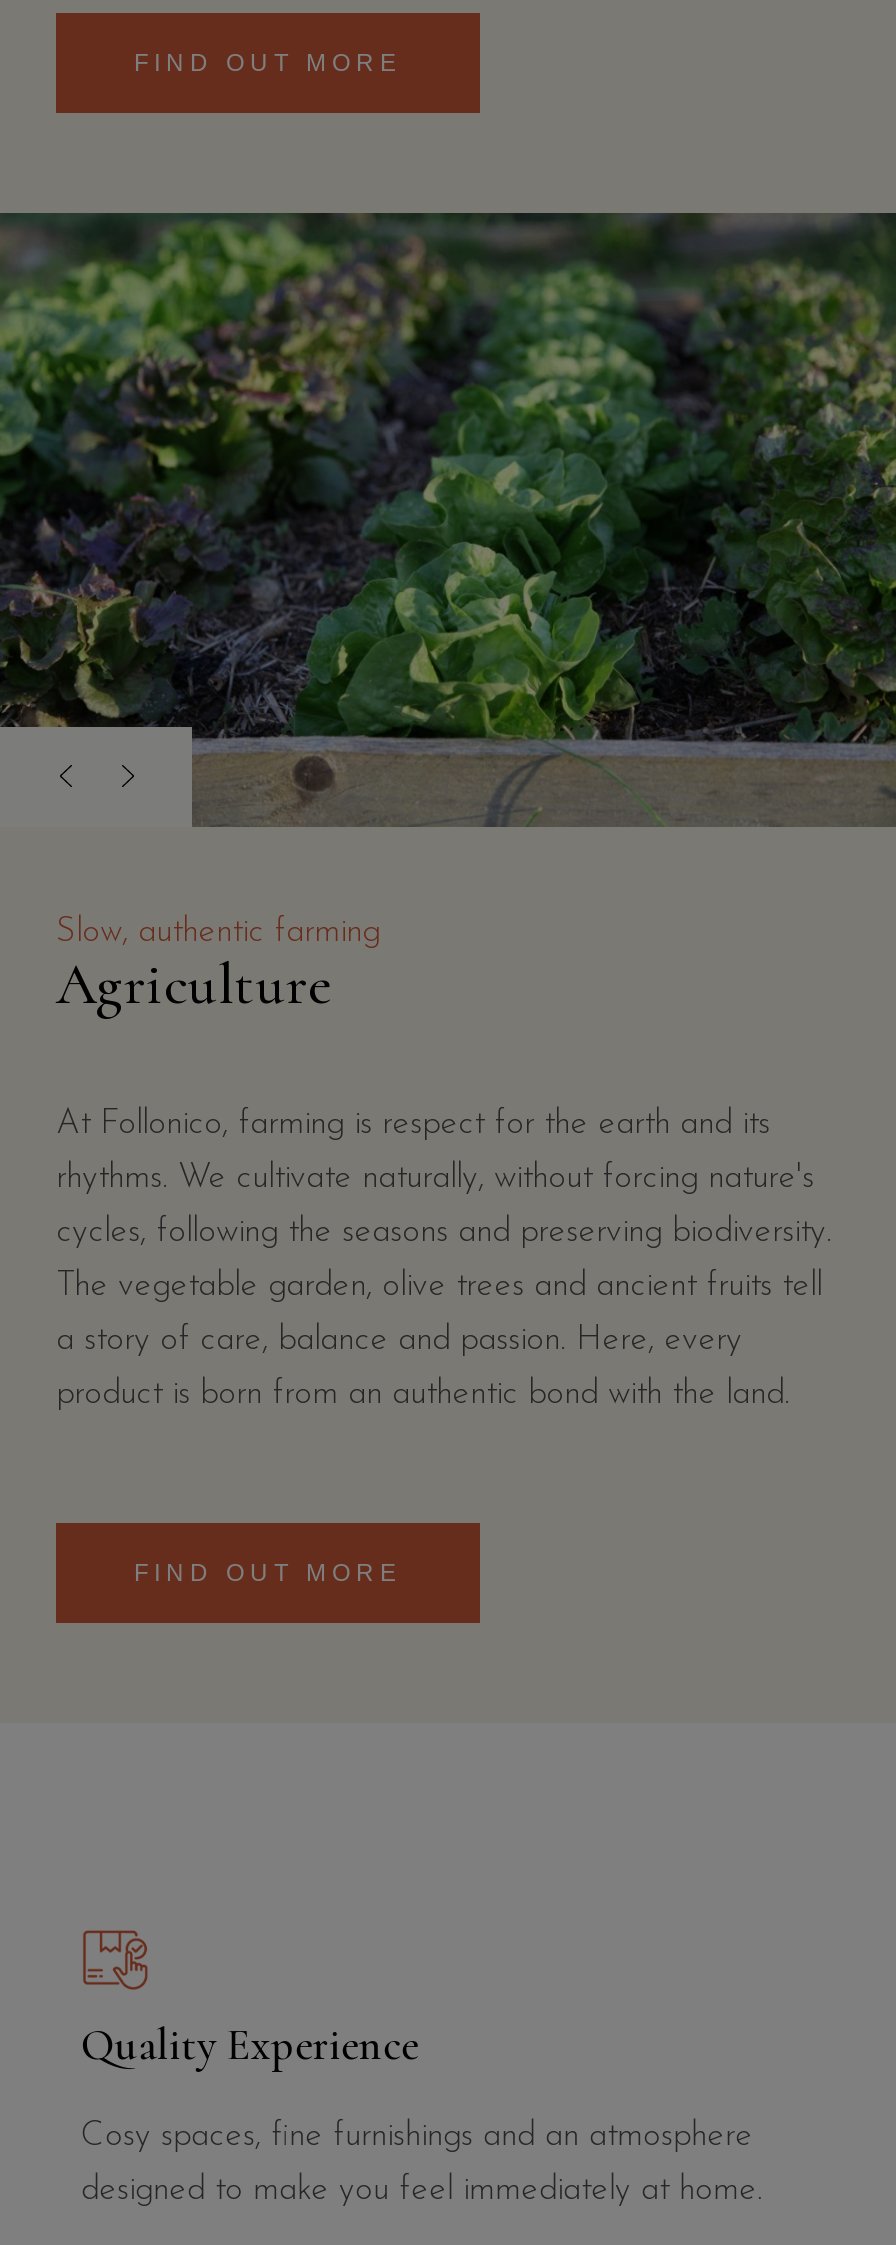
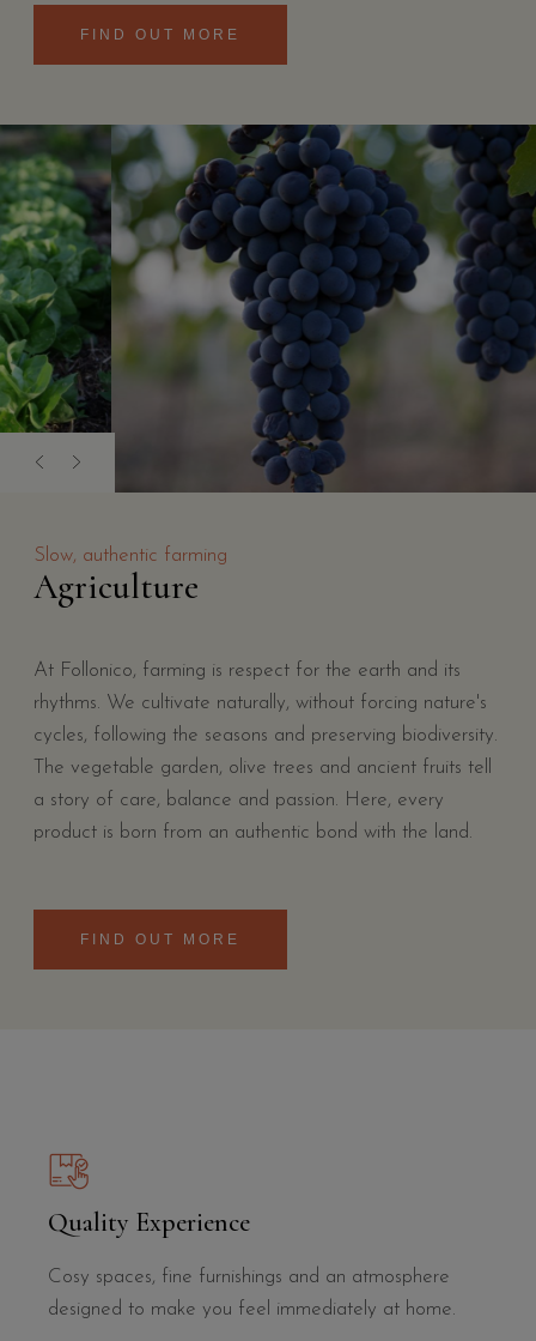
- [image]
+ [image]
